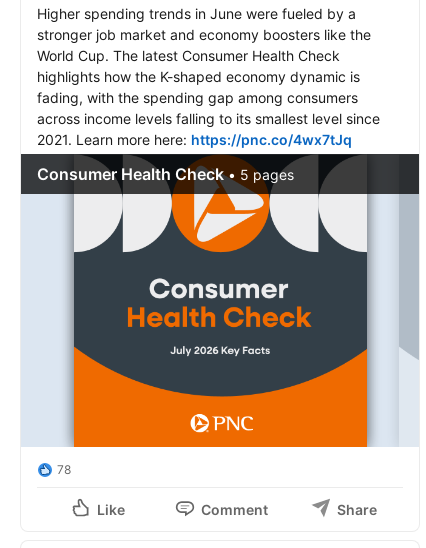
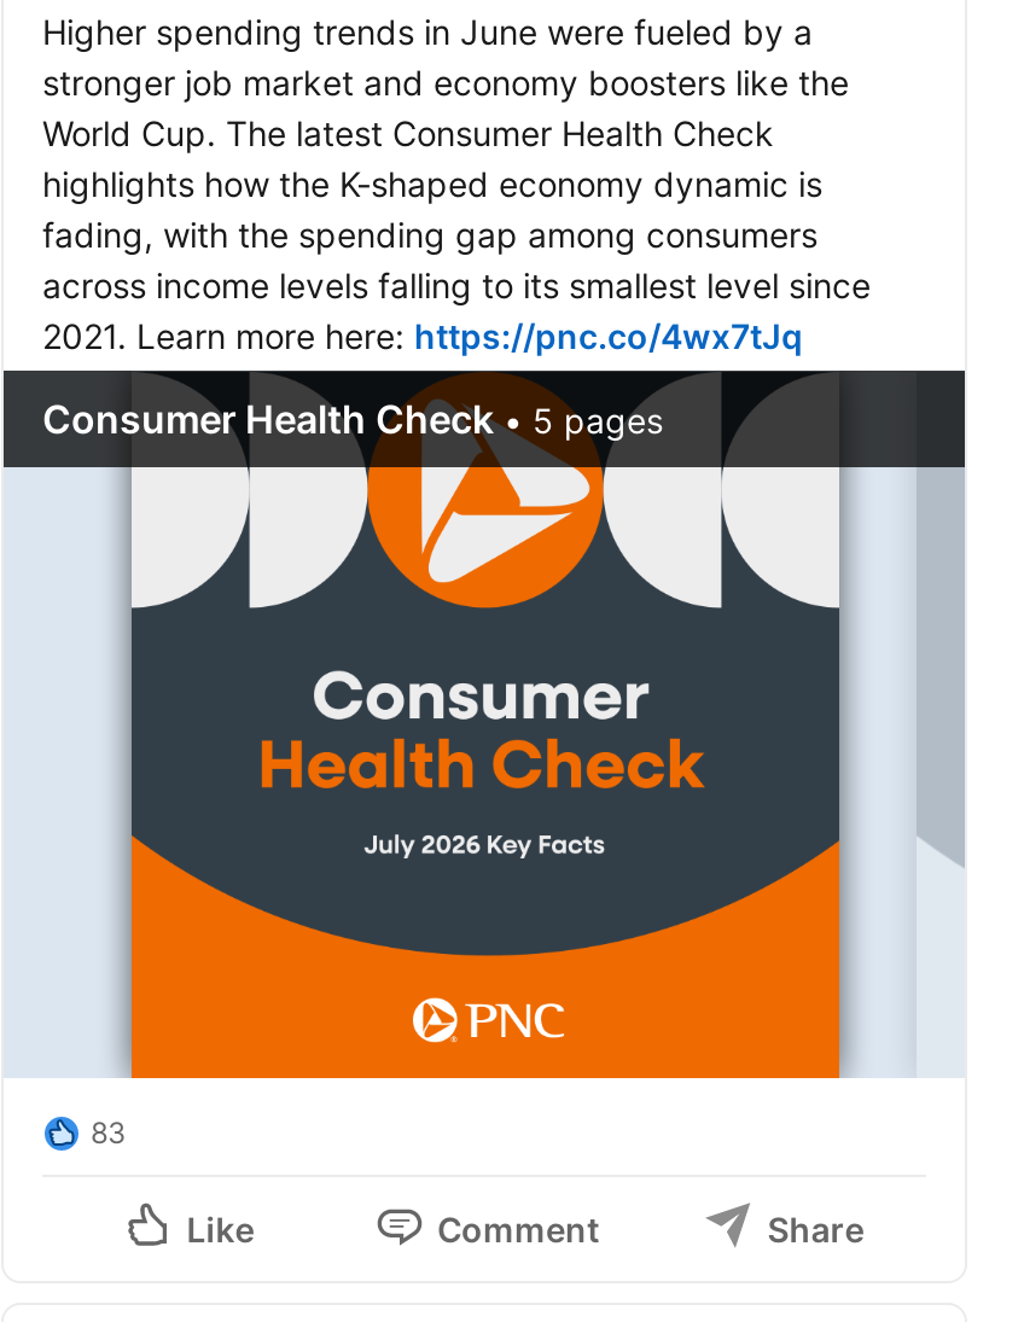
- 78
+ 83
